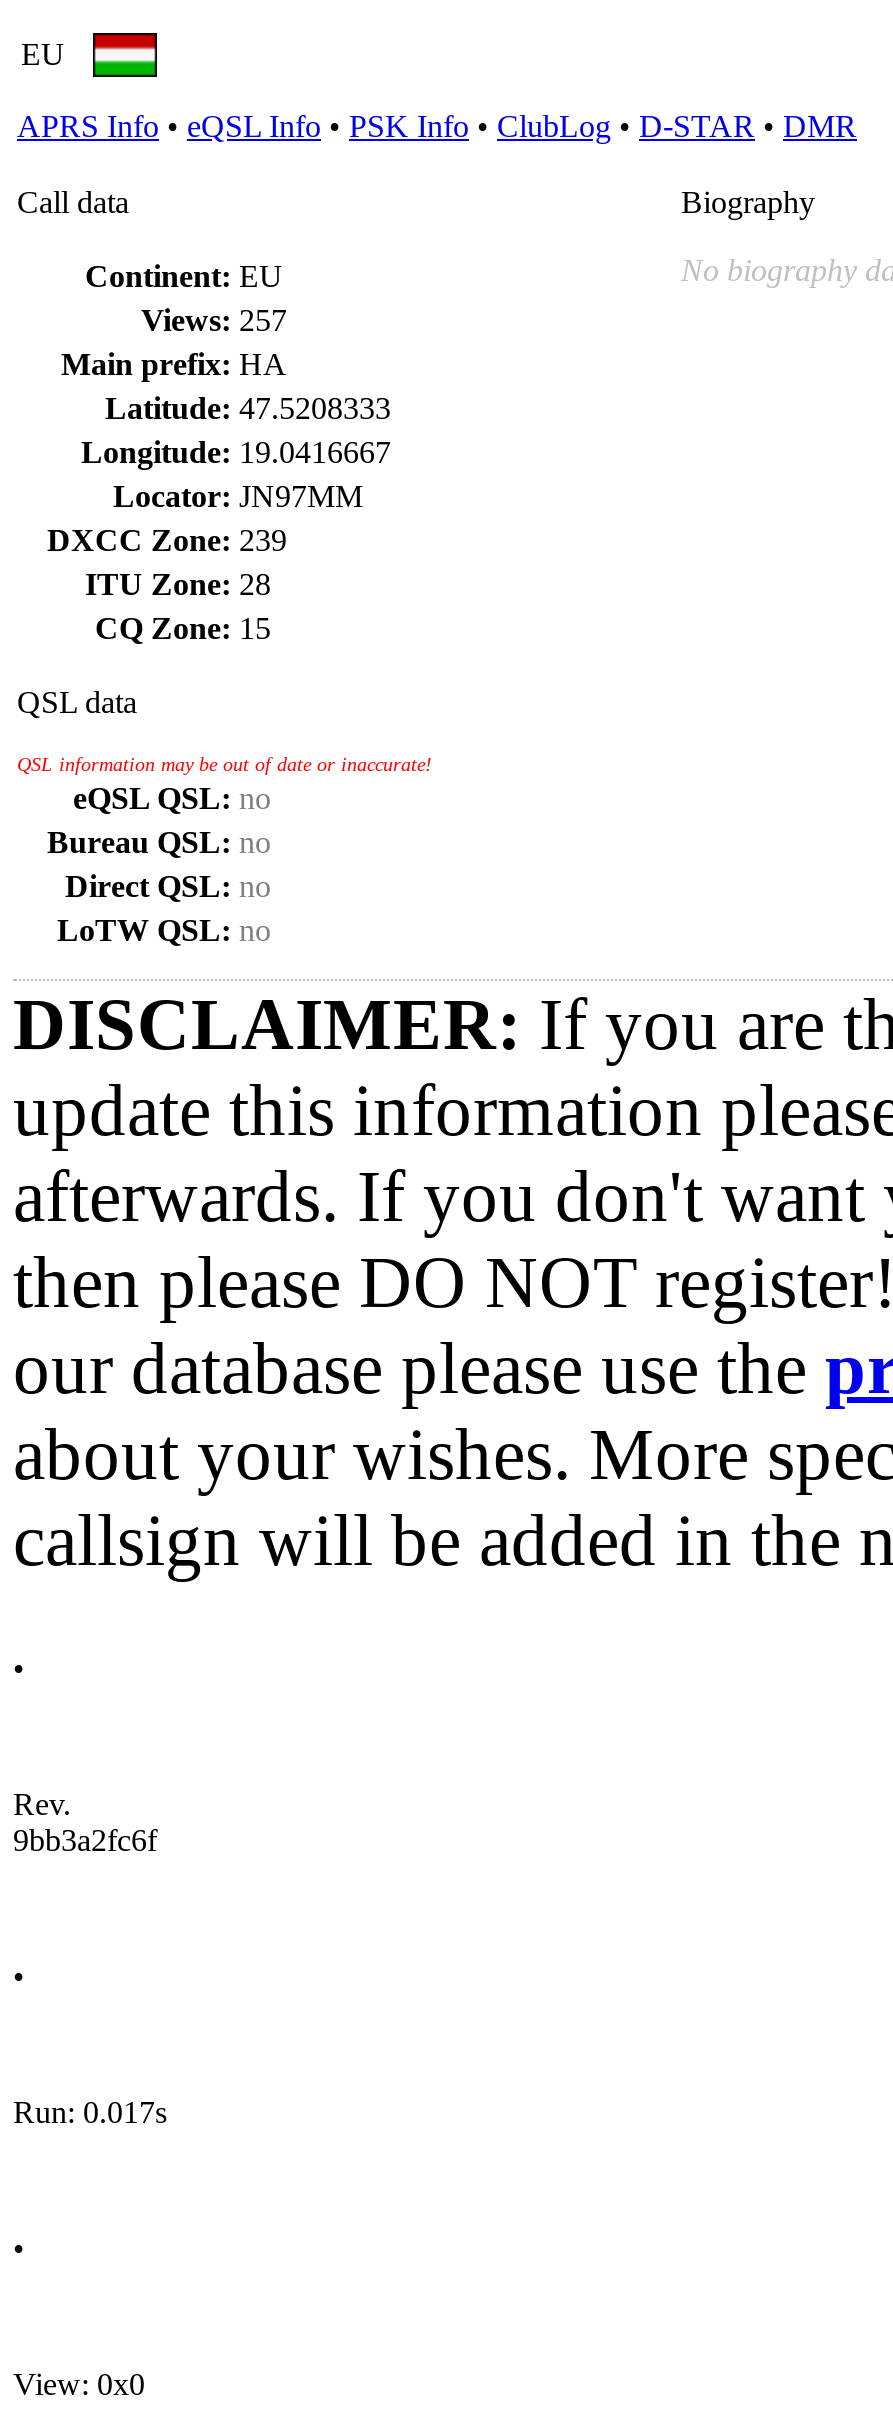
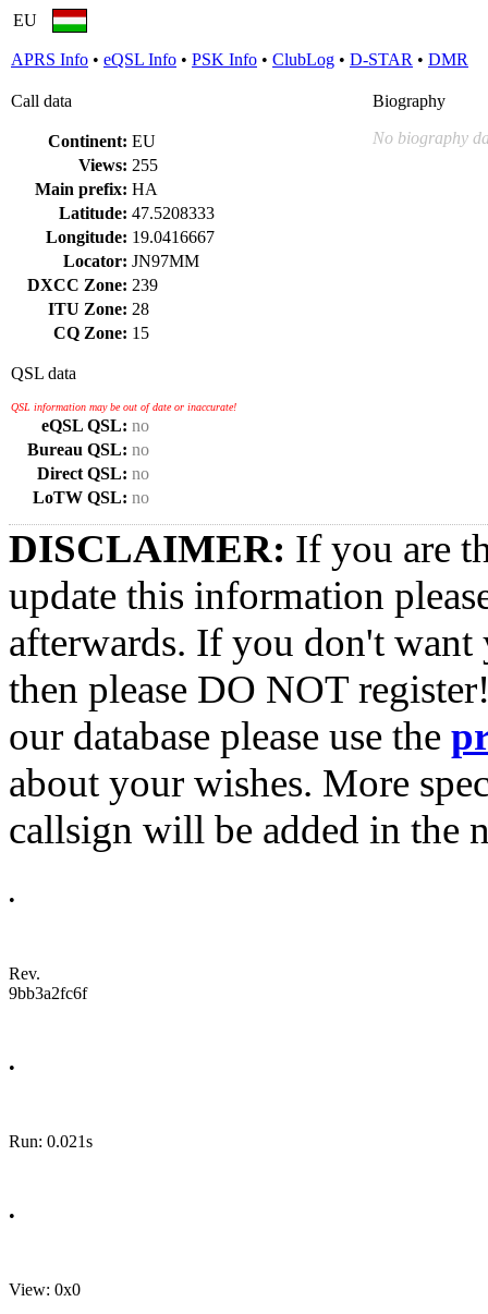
- Views: 257
+ Views: 255

- Run: 0.017s
+ Run: 0.021s
